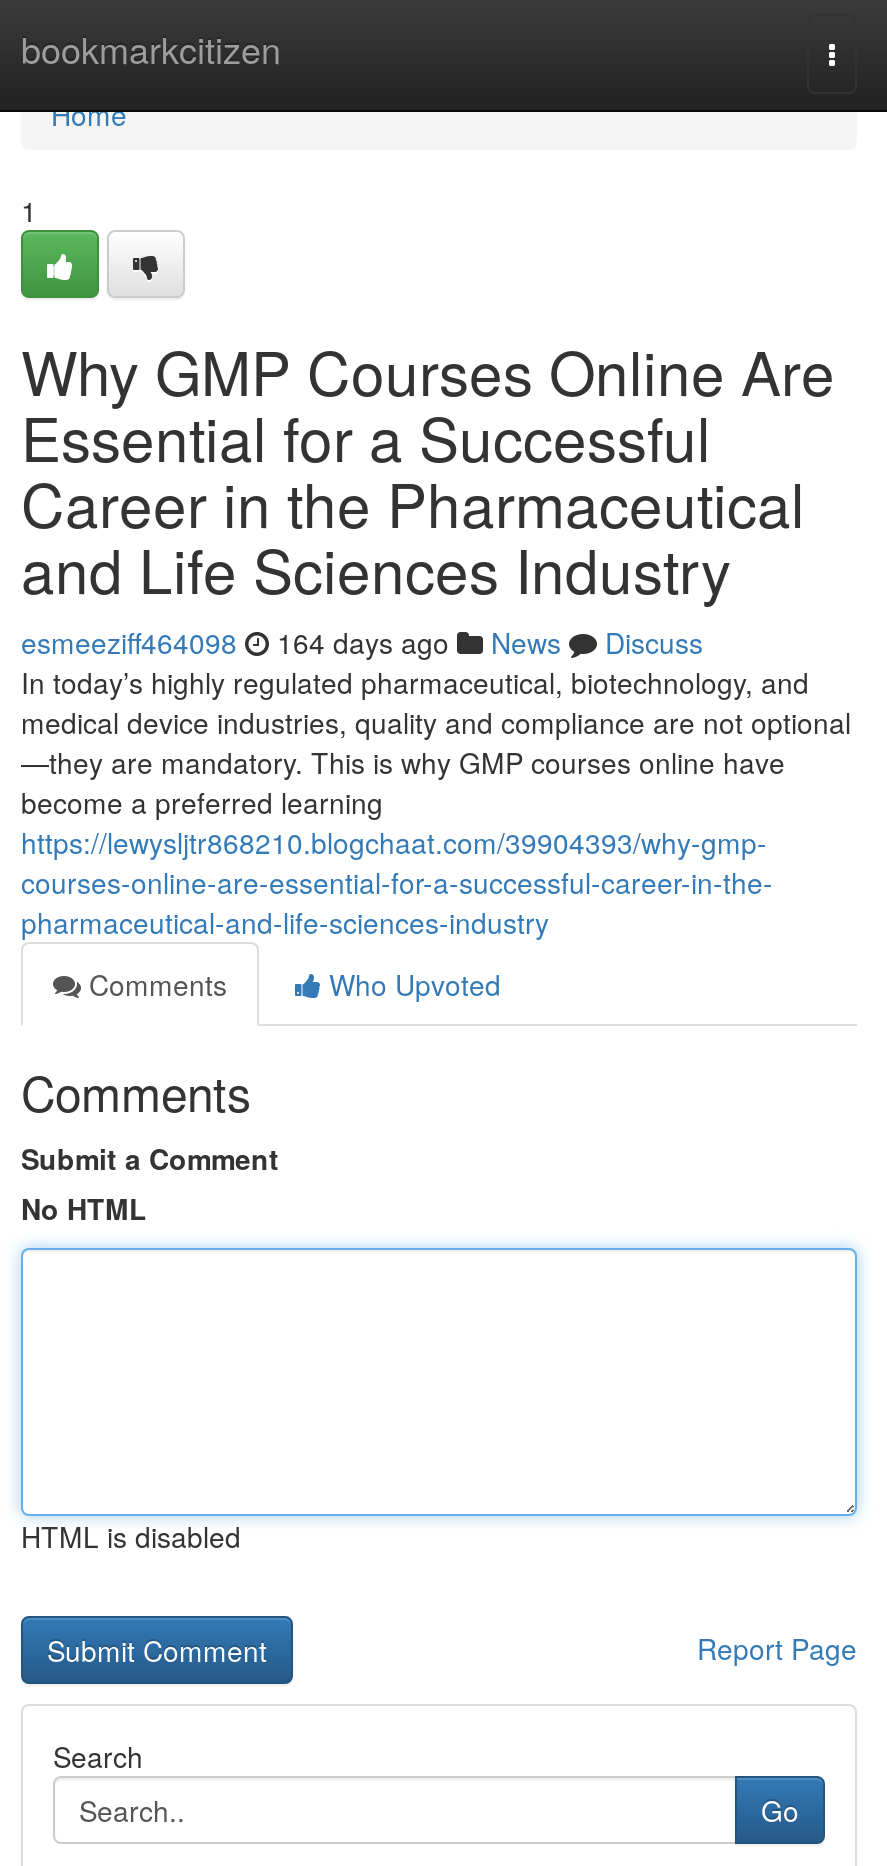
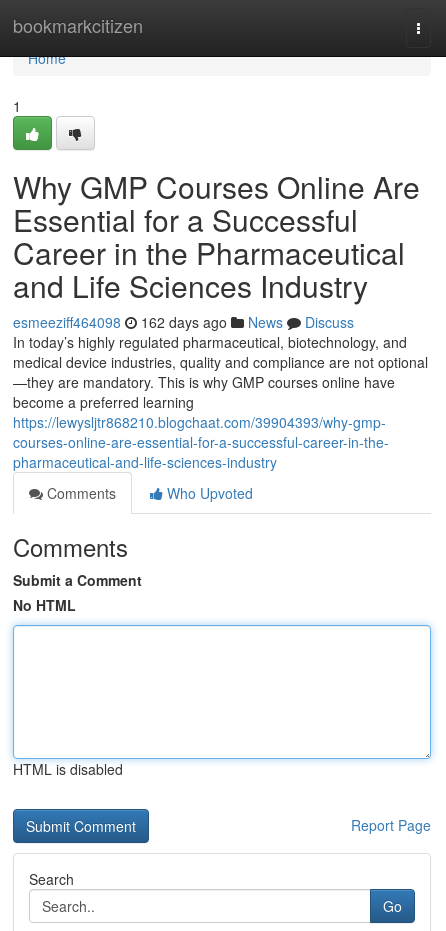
- esmeeziff464098 164 days ago News Discuss
+ esmeeziff464098 162 days ago News Discuss
